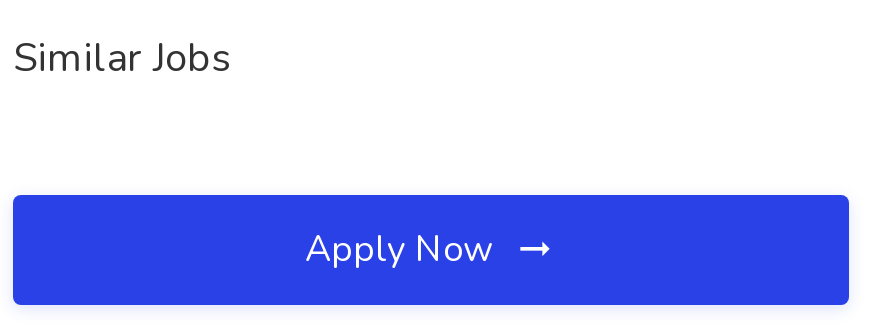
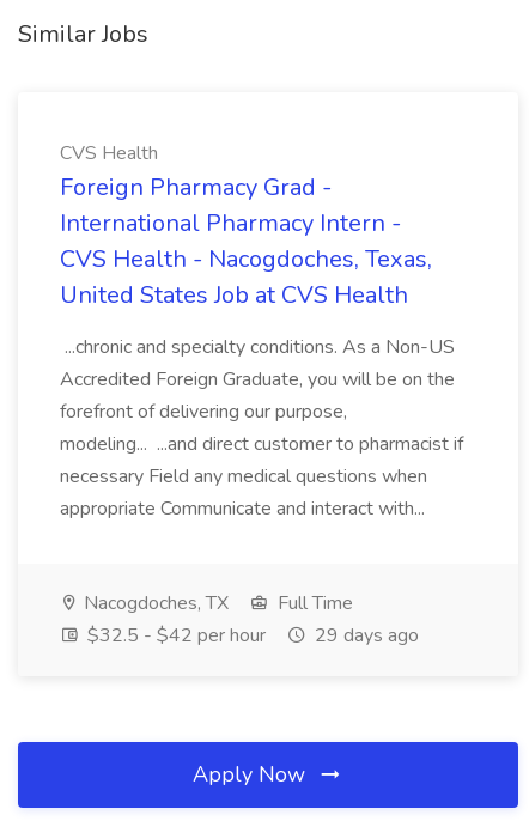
+ CVS Health
+ Foreign Pharmacy Grad -
+ International Pharmacy Intern -
+ CVS Health - Nacogdoches, Texas,
+ United States Job at CVS Health
+ ...chronic and specialty conditions. As a Non-US
+ Accredited Foreign Graduate, you will be on the
+ forefront of delivering our purpose,
+ modeling... ...and direct customer to pharmacist if
+ necessary Field any medical questions when
+ appropriate Communicate and interact with...

+ Nacogdoches, TX
+ Full Time
+ $32.5 - $42 per hour
+ 29 days ago
